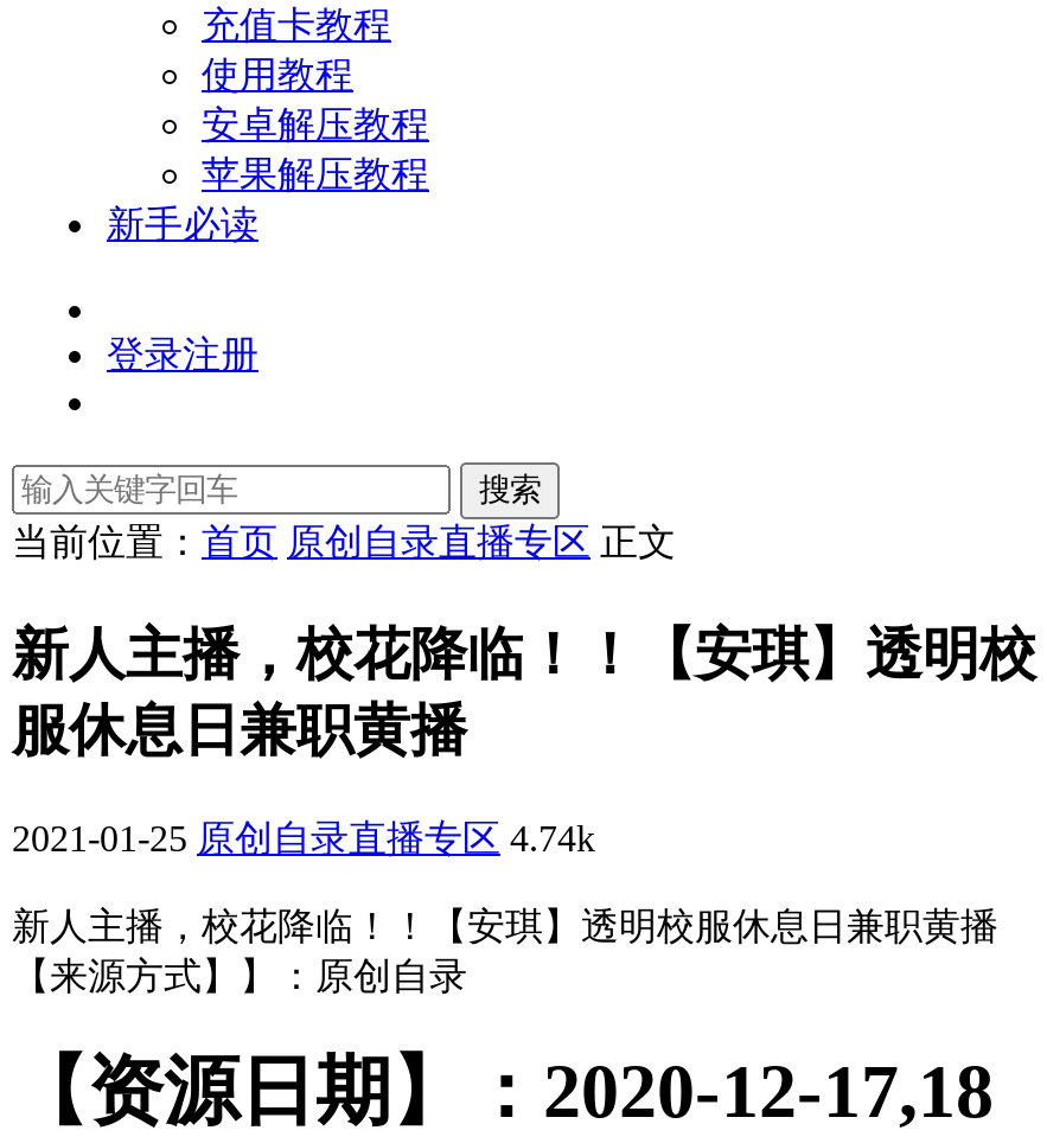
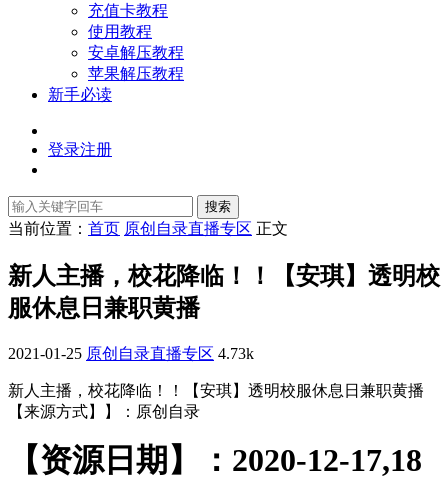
- 2021-01-25 原创自录直播专区 4.74k
+ 2021-01-25 原创自录直播专区 4.73k
